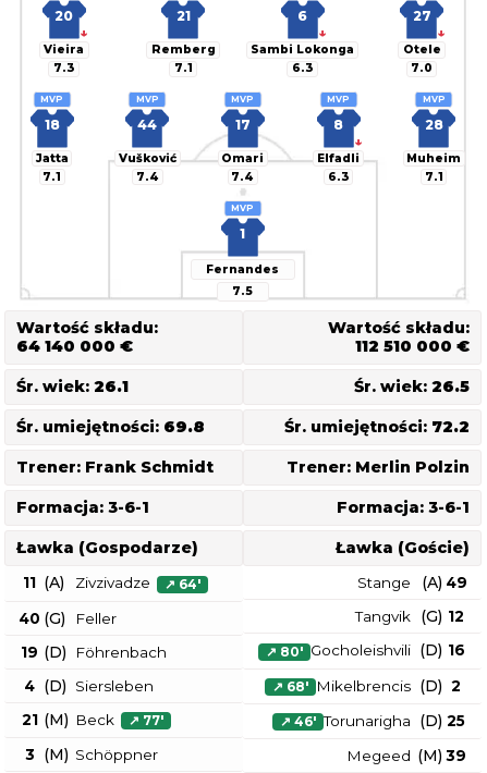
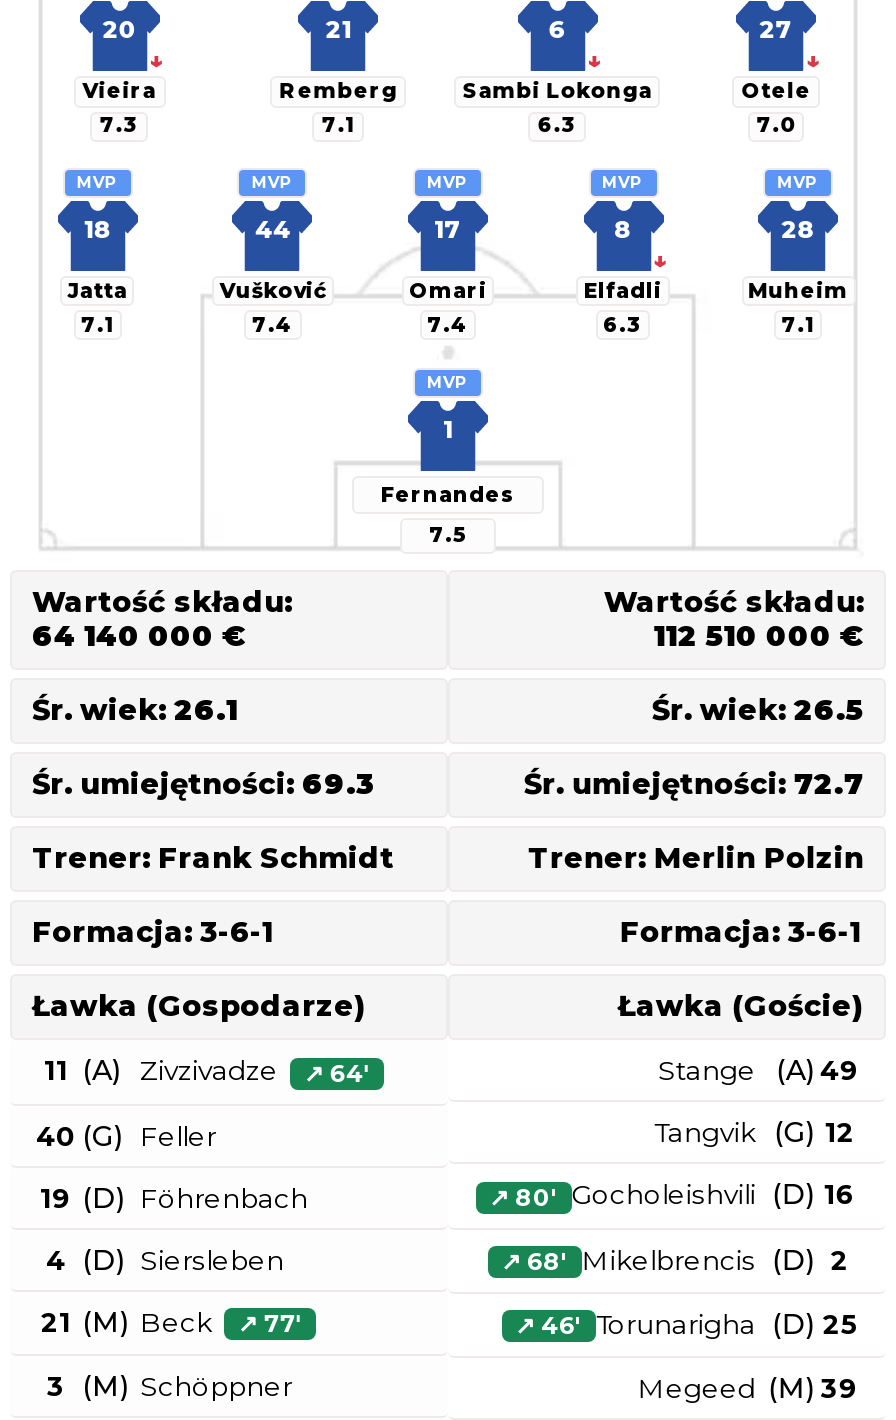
- Śr. umiejętności: 69.8
+ Śr. umiejętności: 69.3

- Śr. umiejętności: 72.2
+ Śr. umiejętności: 72.7
